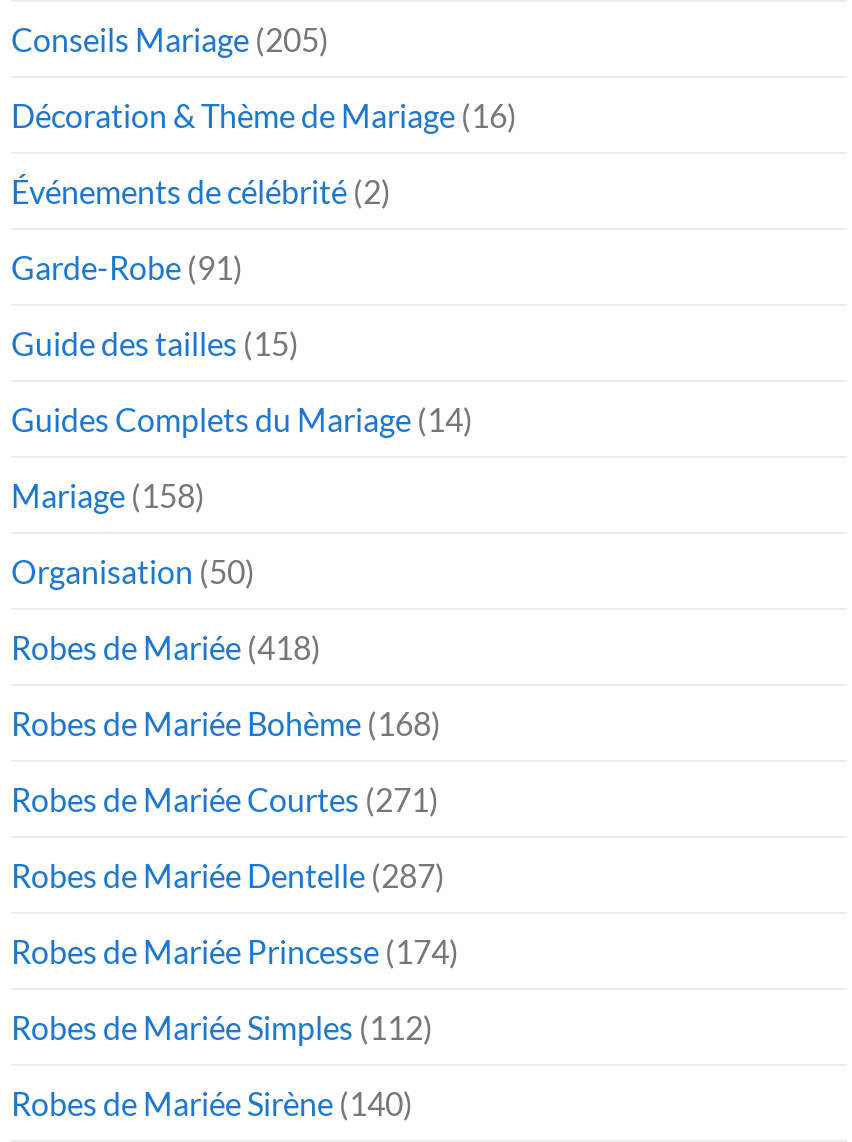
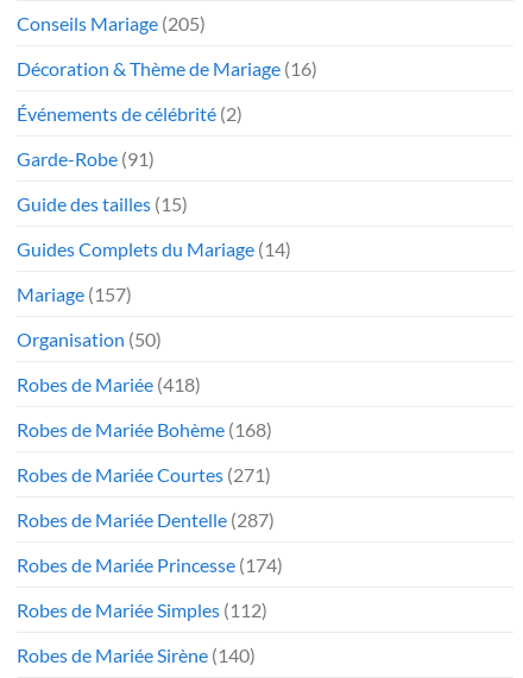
- Mariage (158)
+ Mariage (157)
